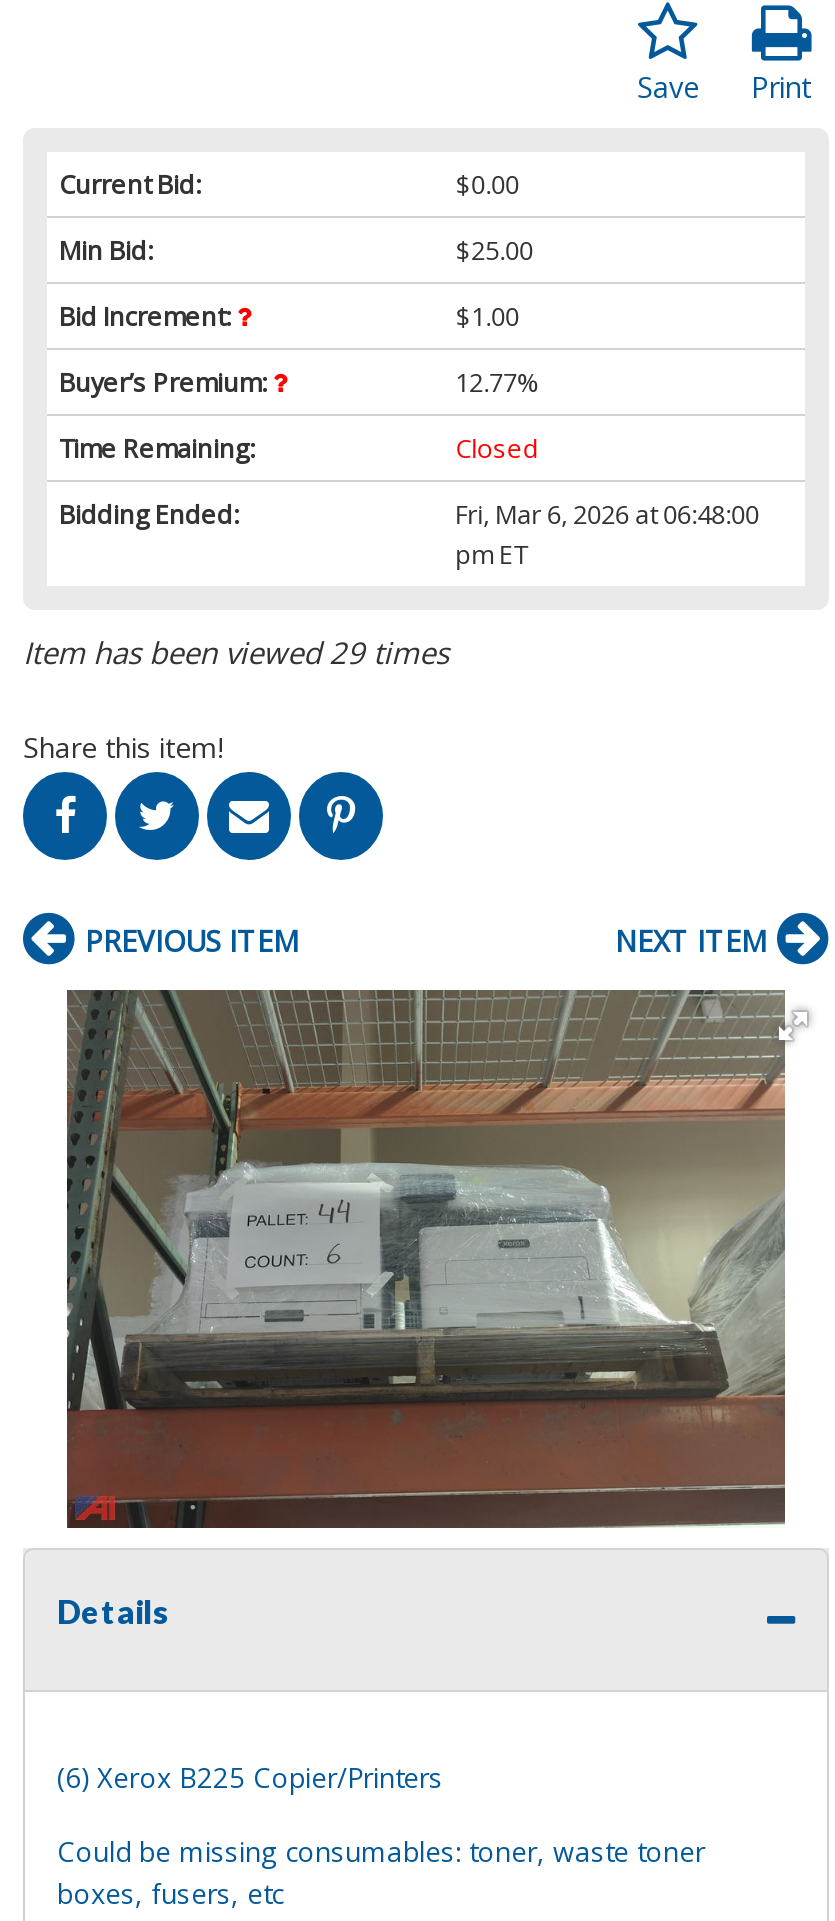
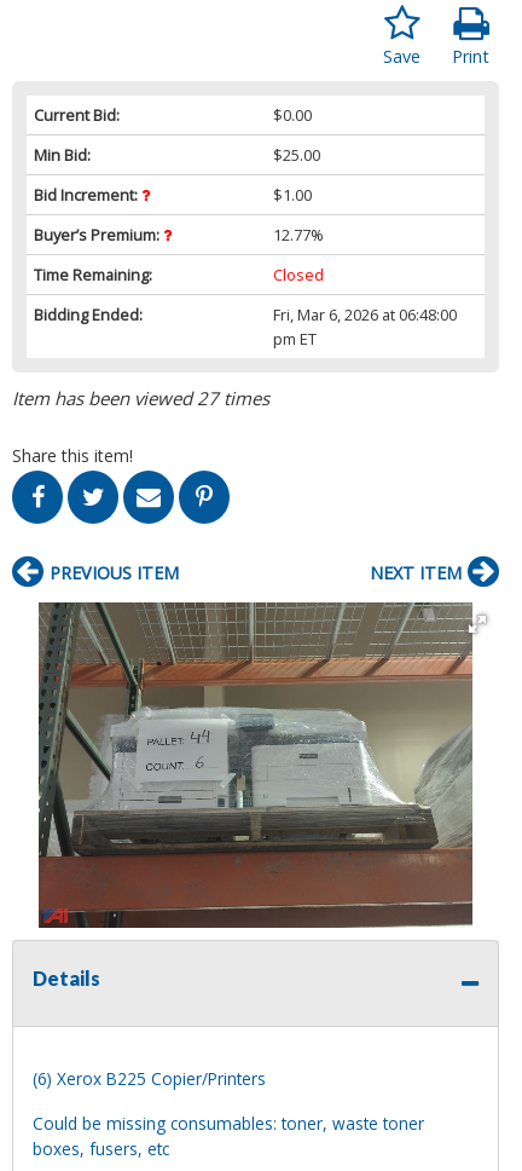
- Item has been viewed 29 times
+ Item has been viewed 27 times
